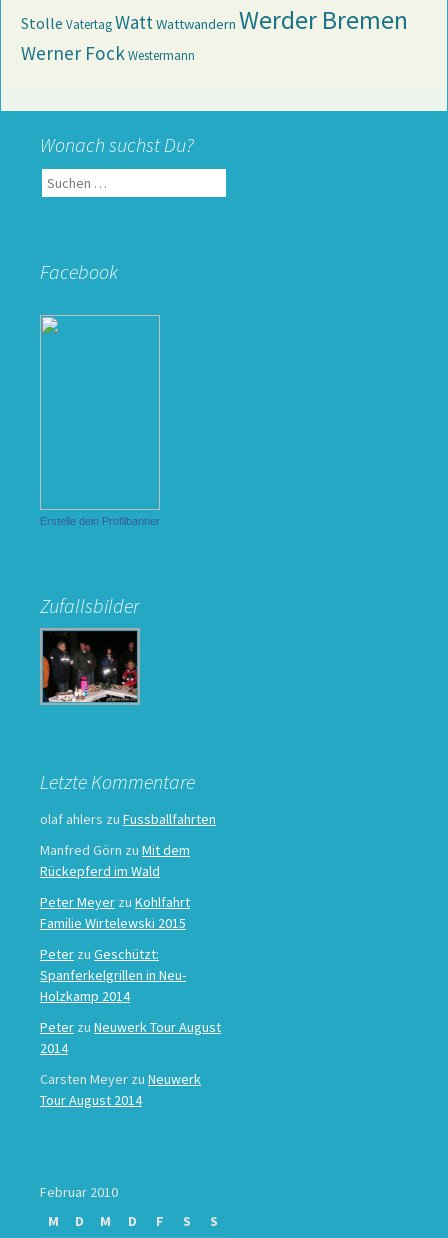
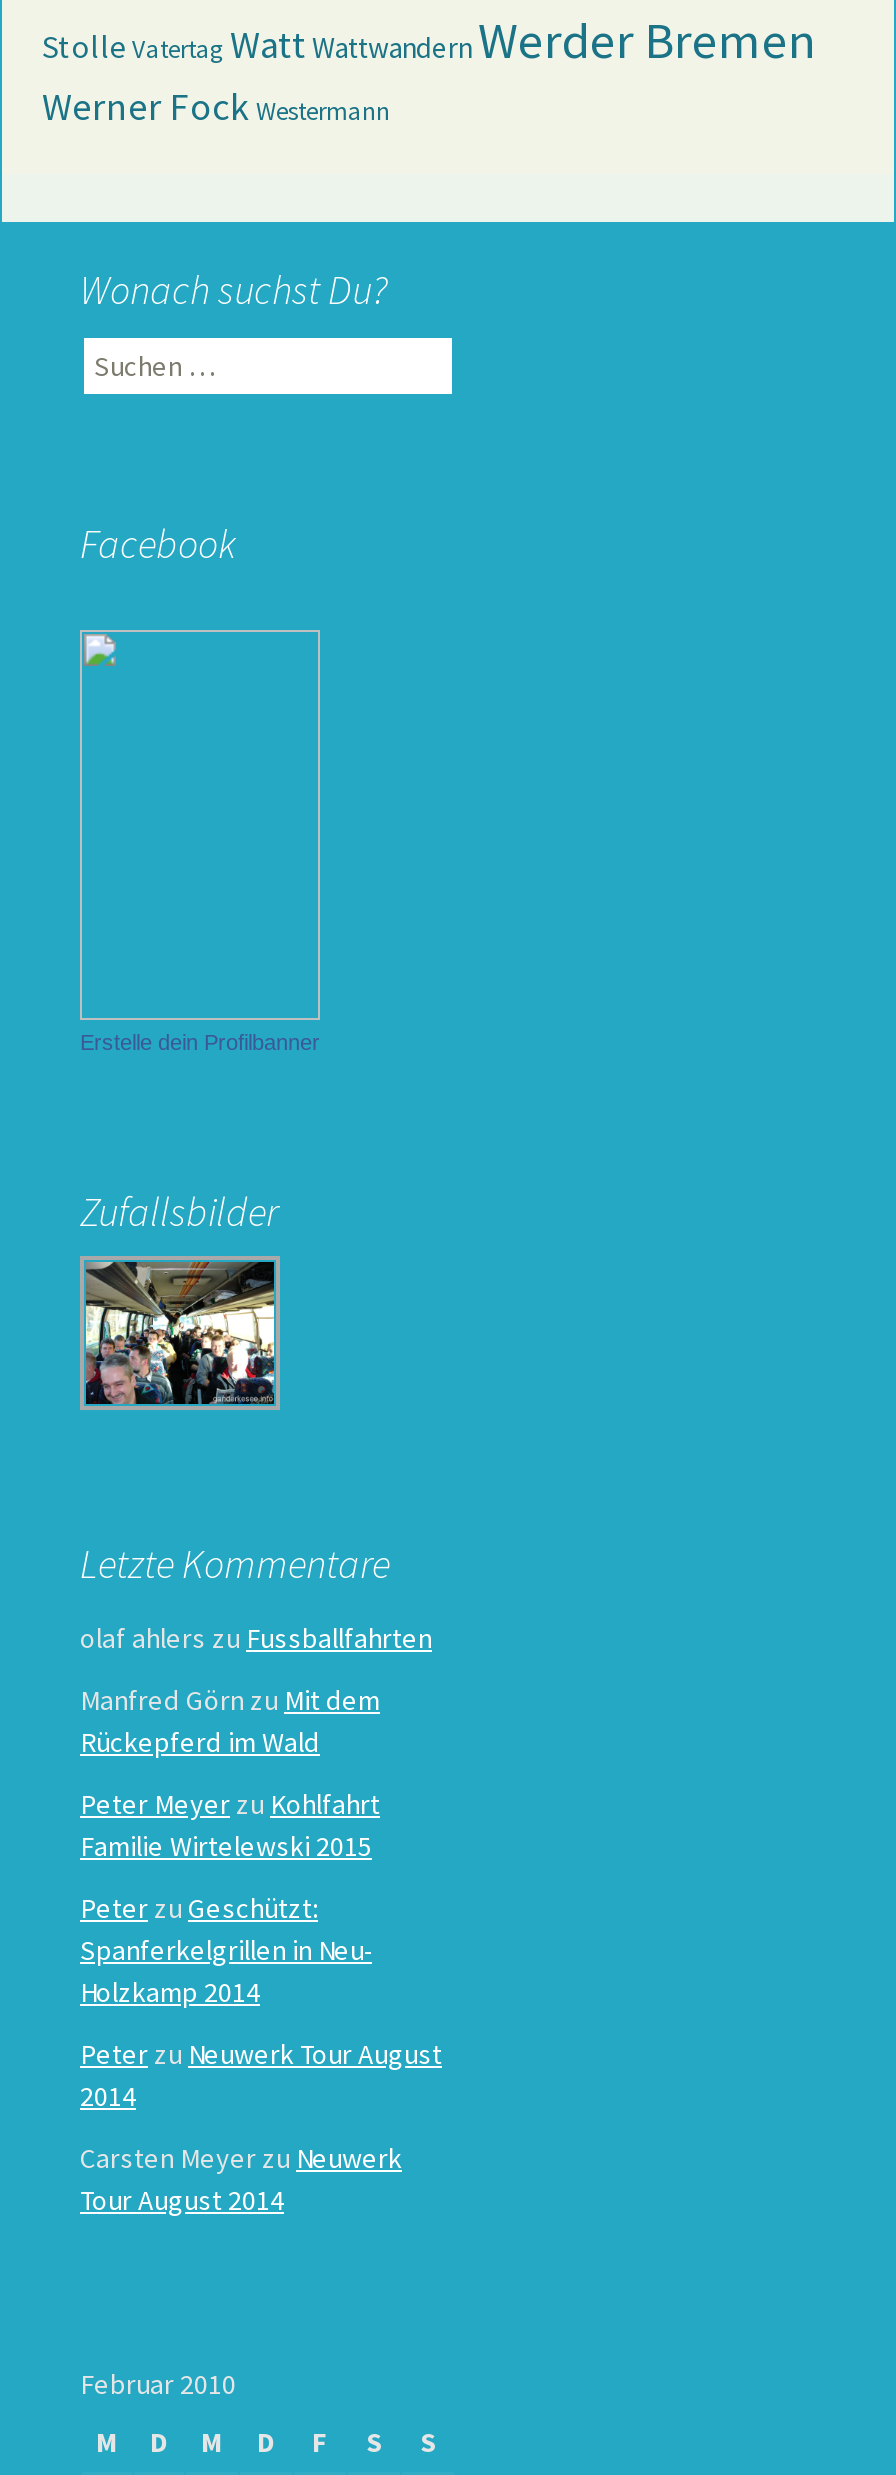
- [image]
+ [image]
